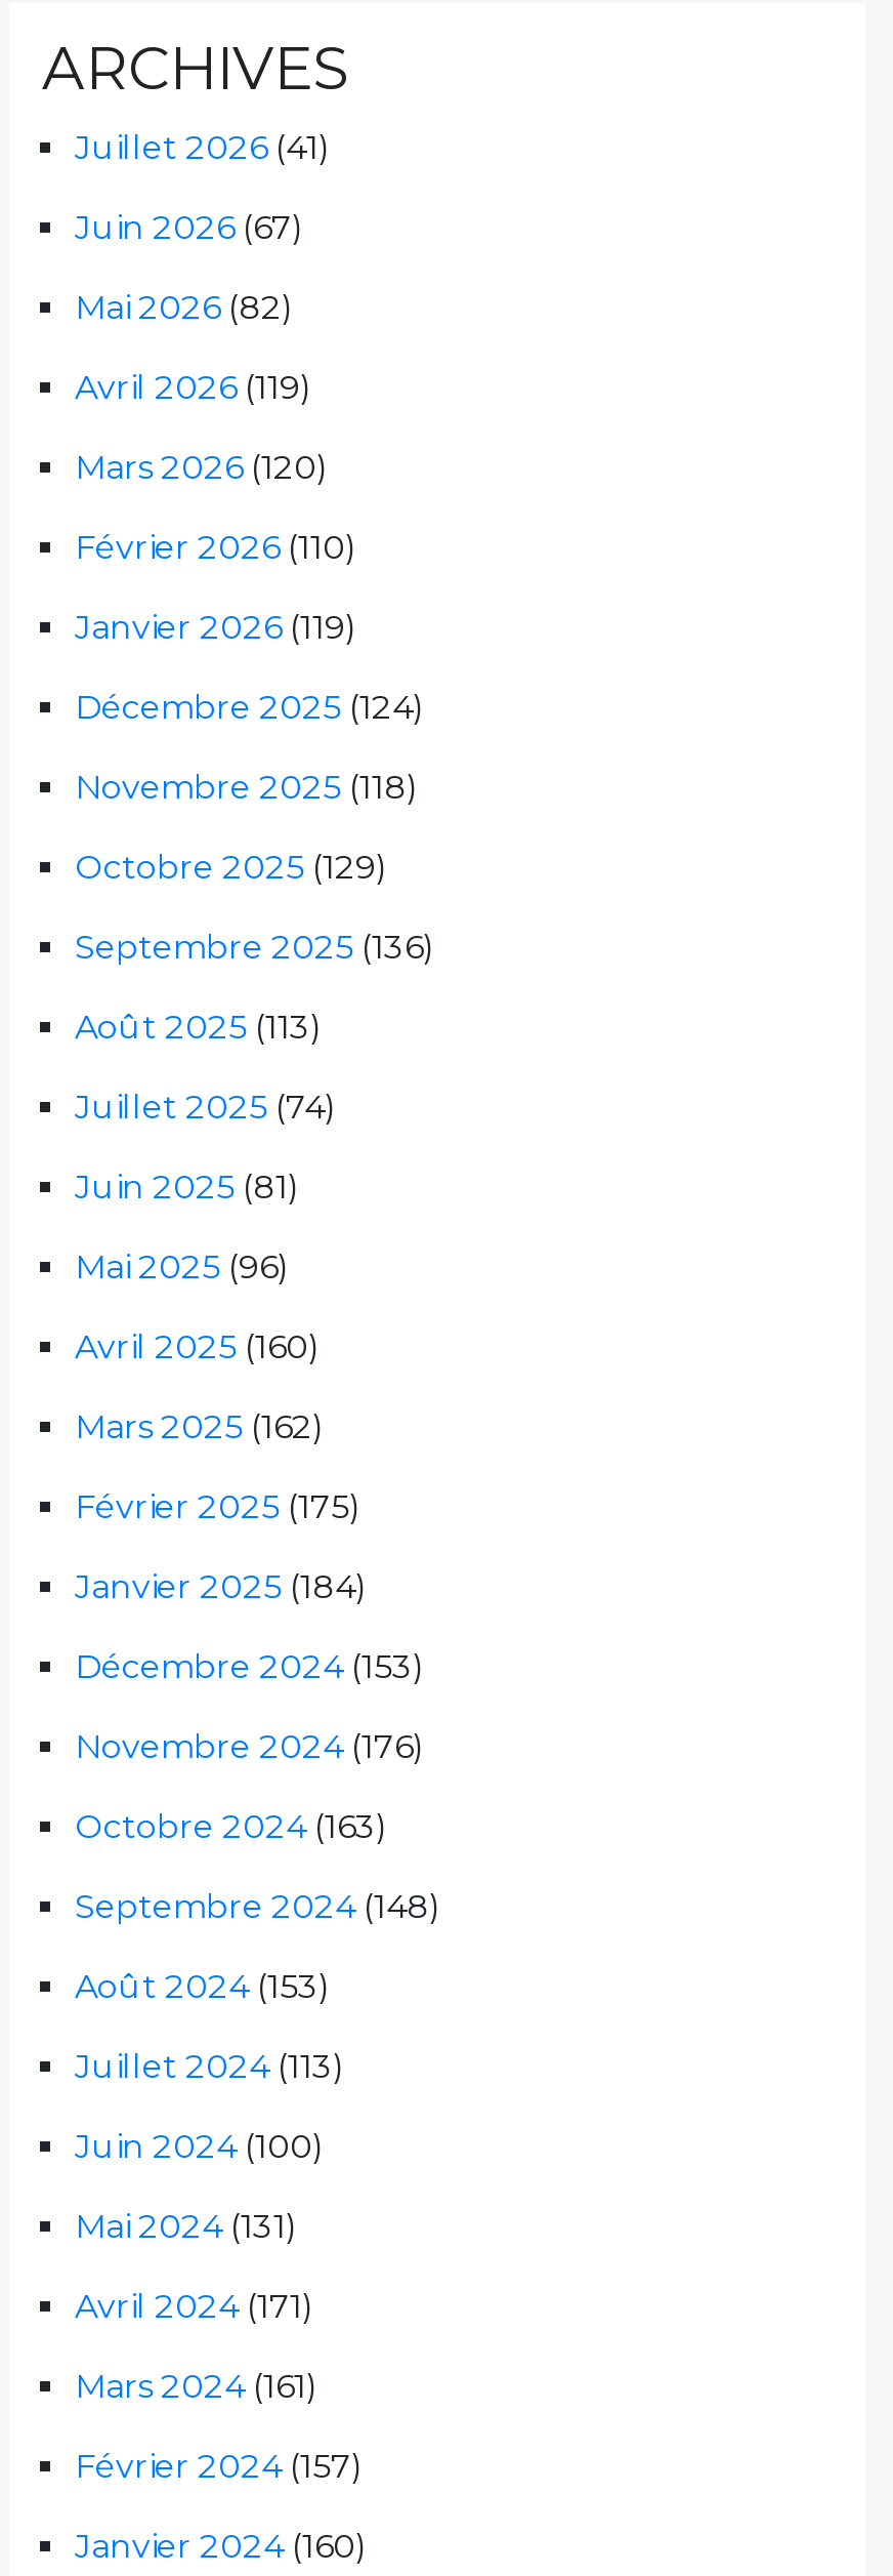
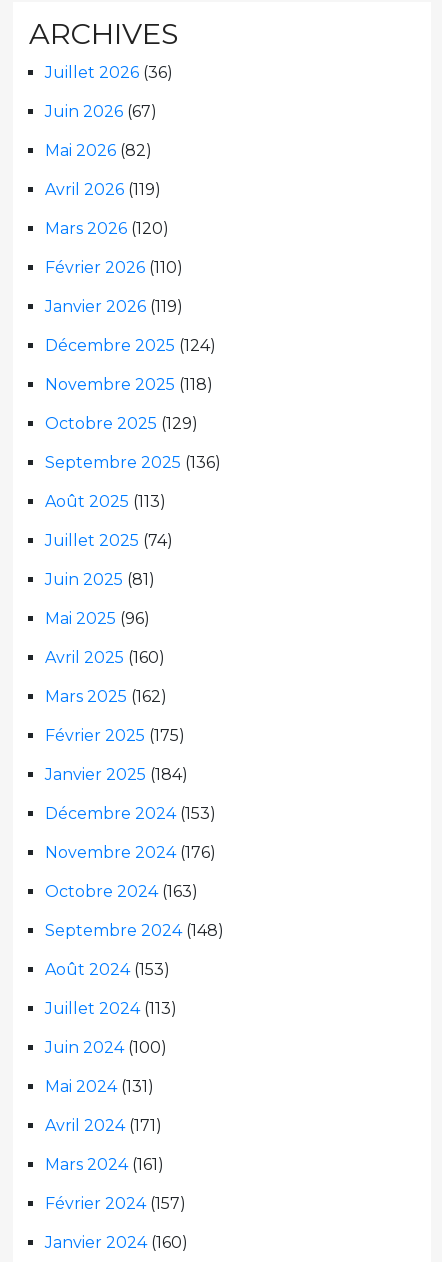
- Juillet 2026 (41)
+ Juillet 2026 (36)
